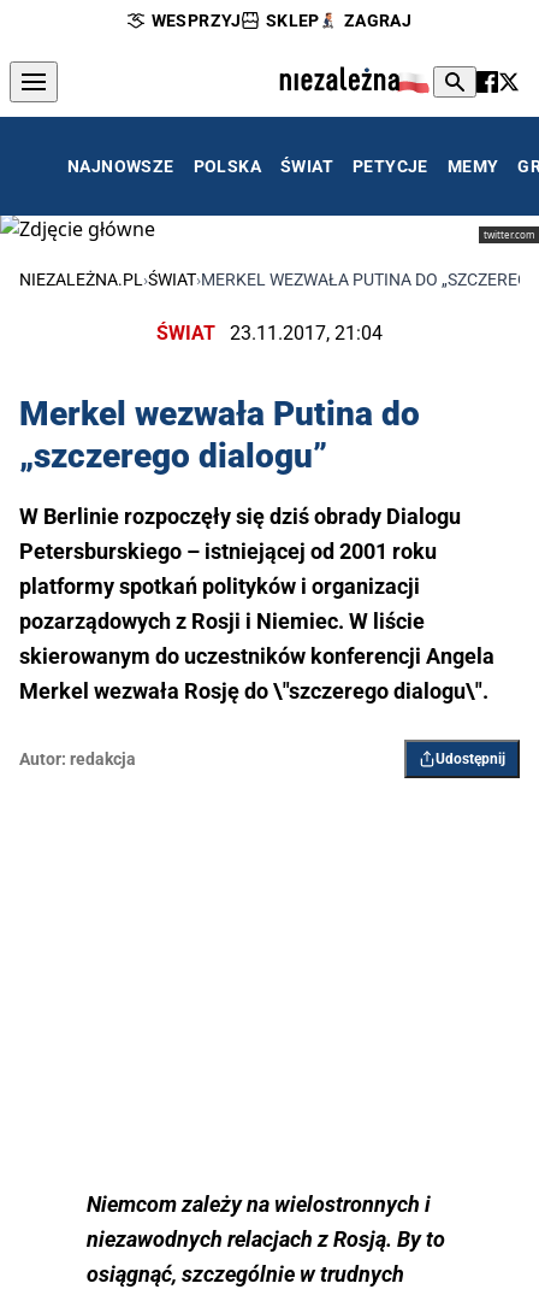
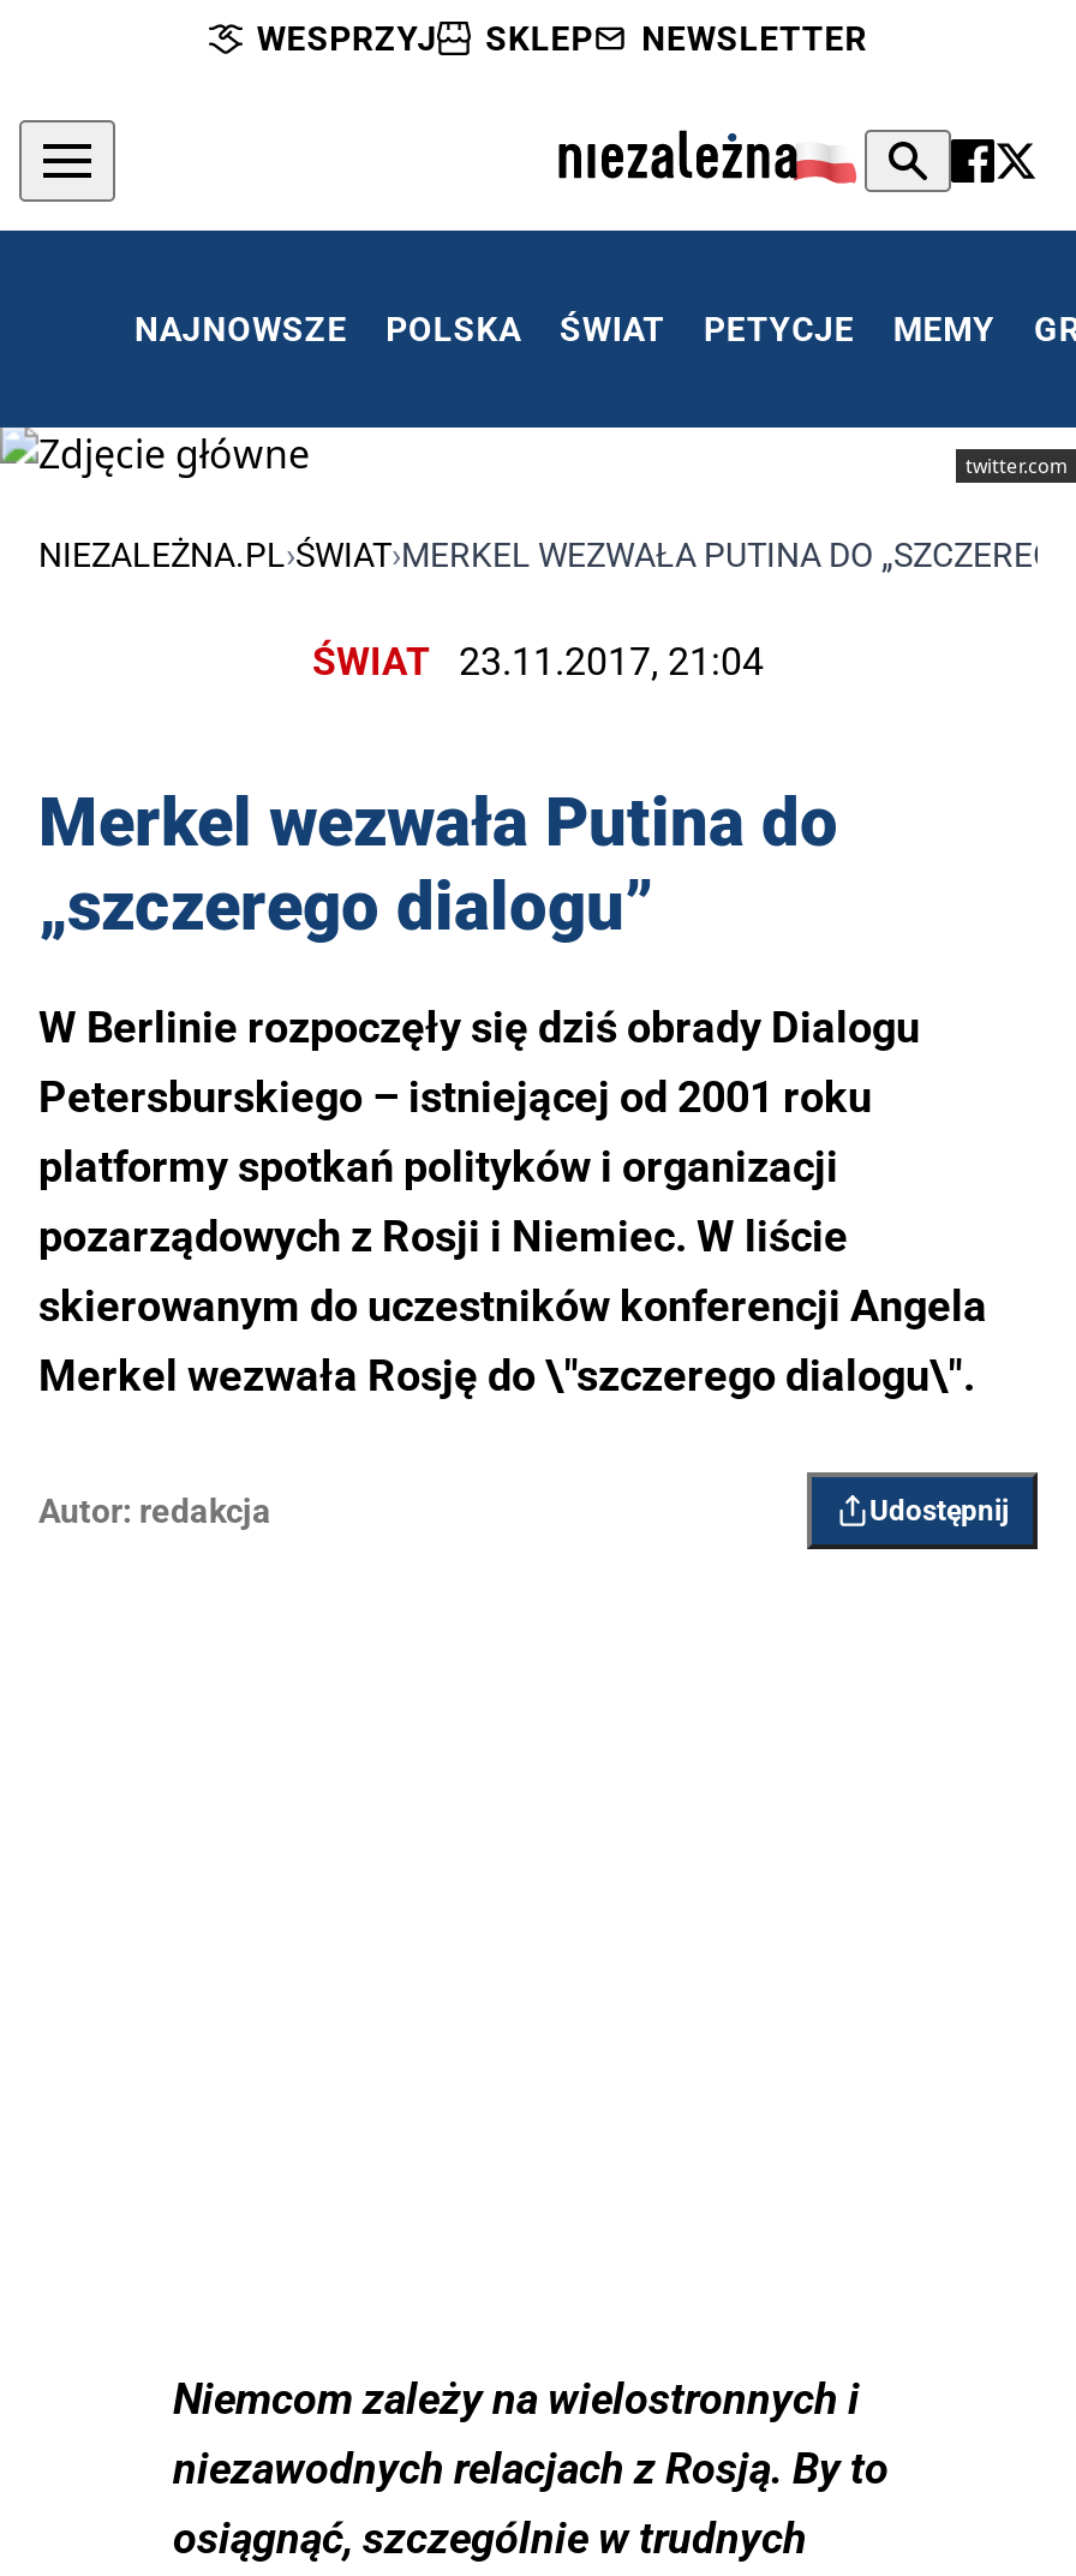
- ZAGRAJ
+ NEWSLETTER
